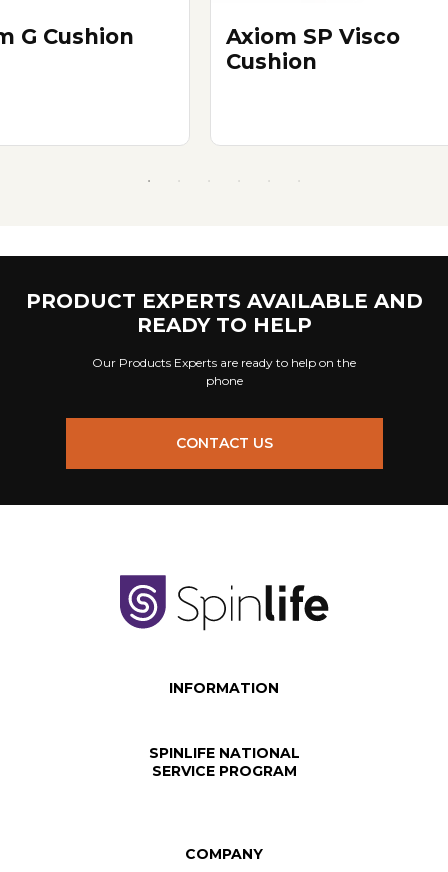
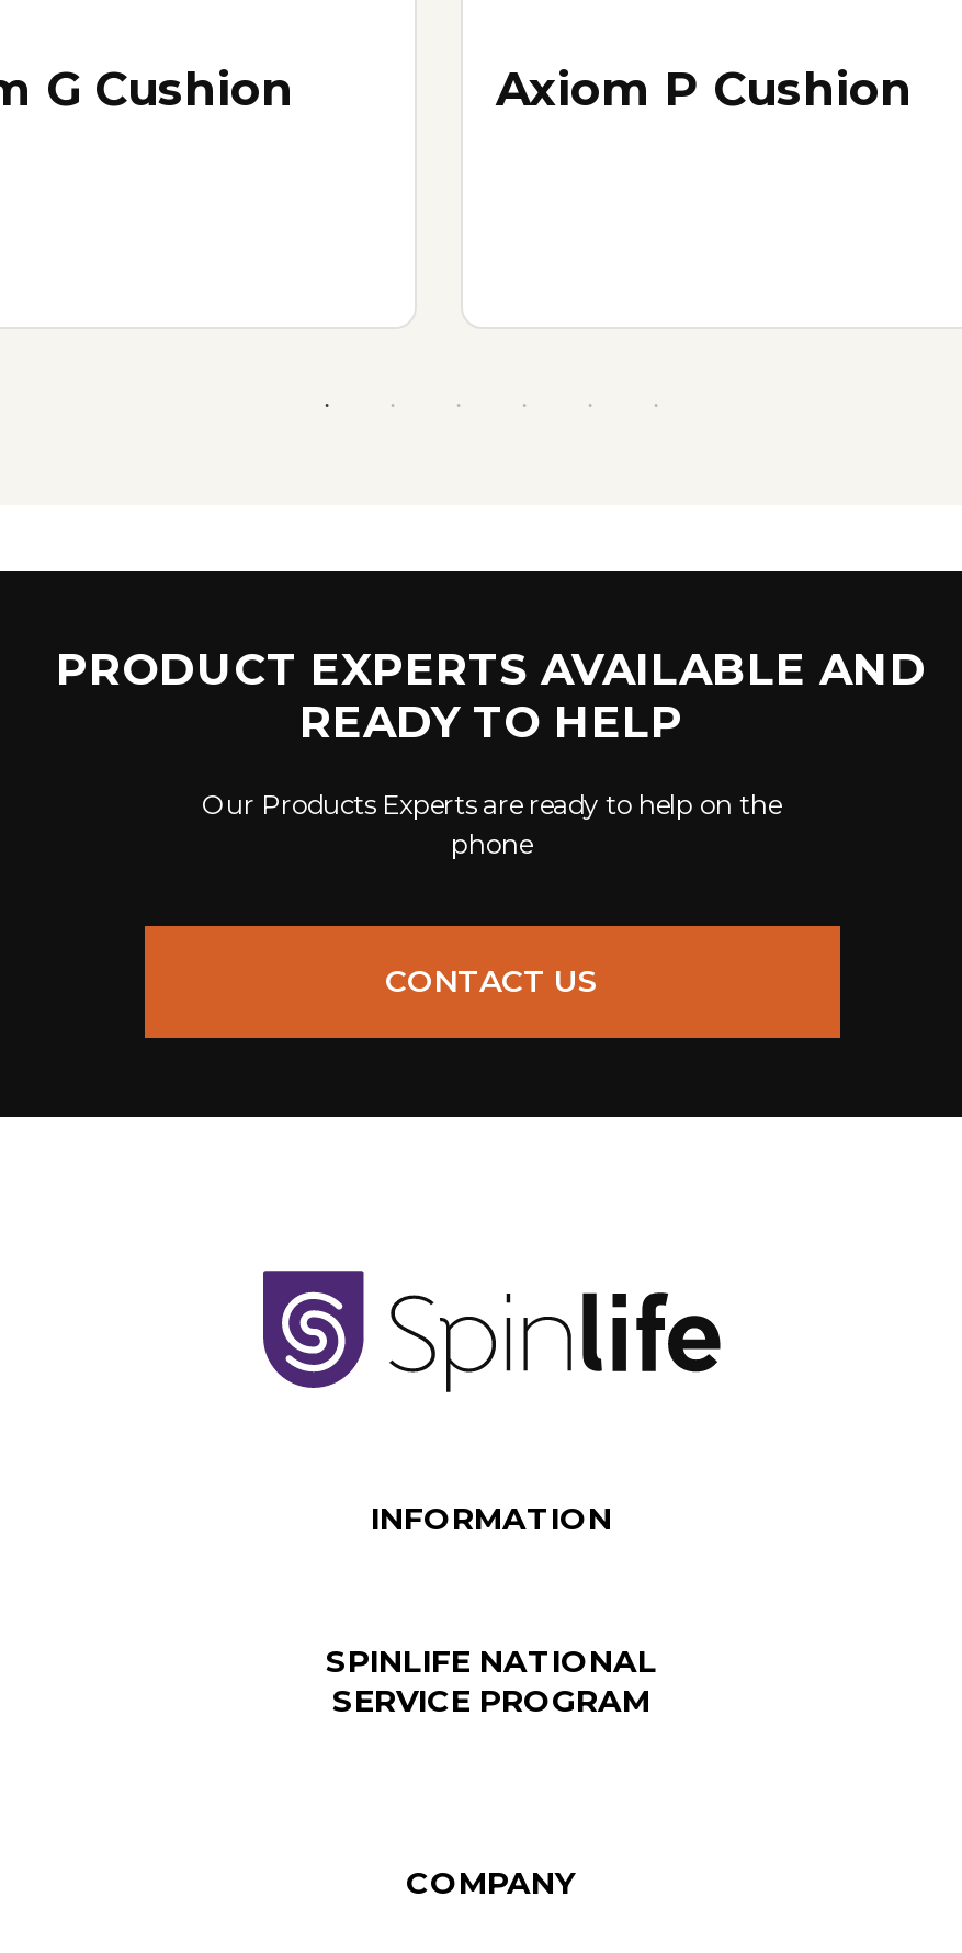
- Axiom SP Visco
- Cushion
+ Axiom P Cushion
